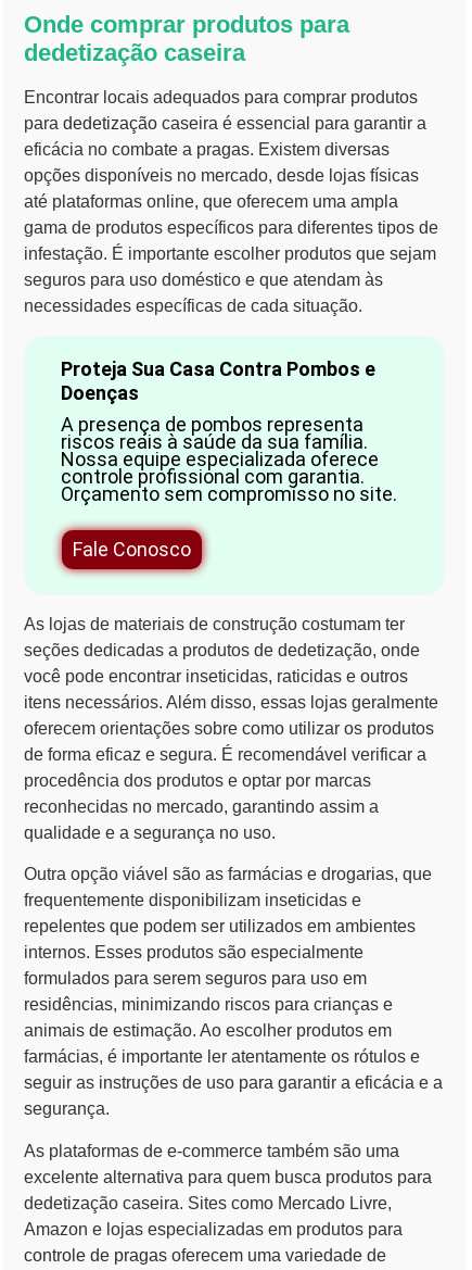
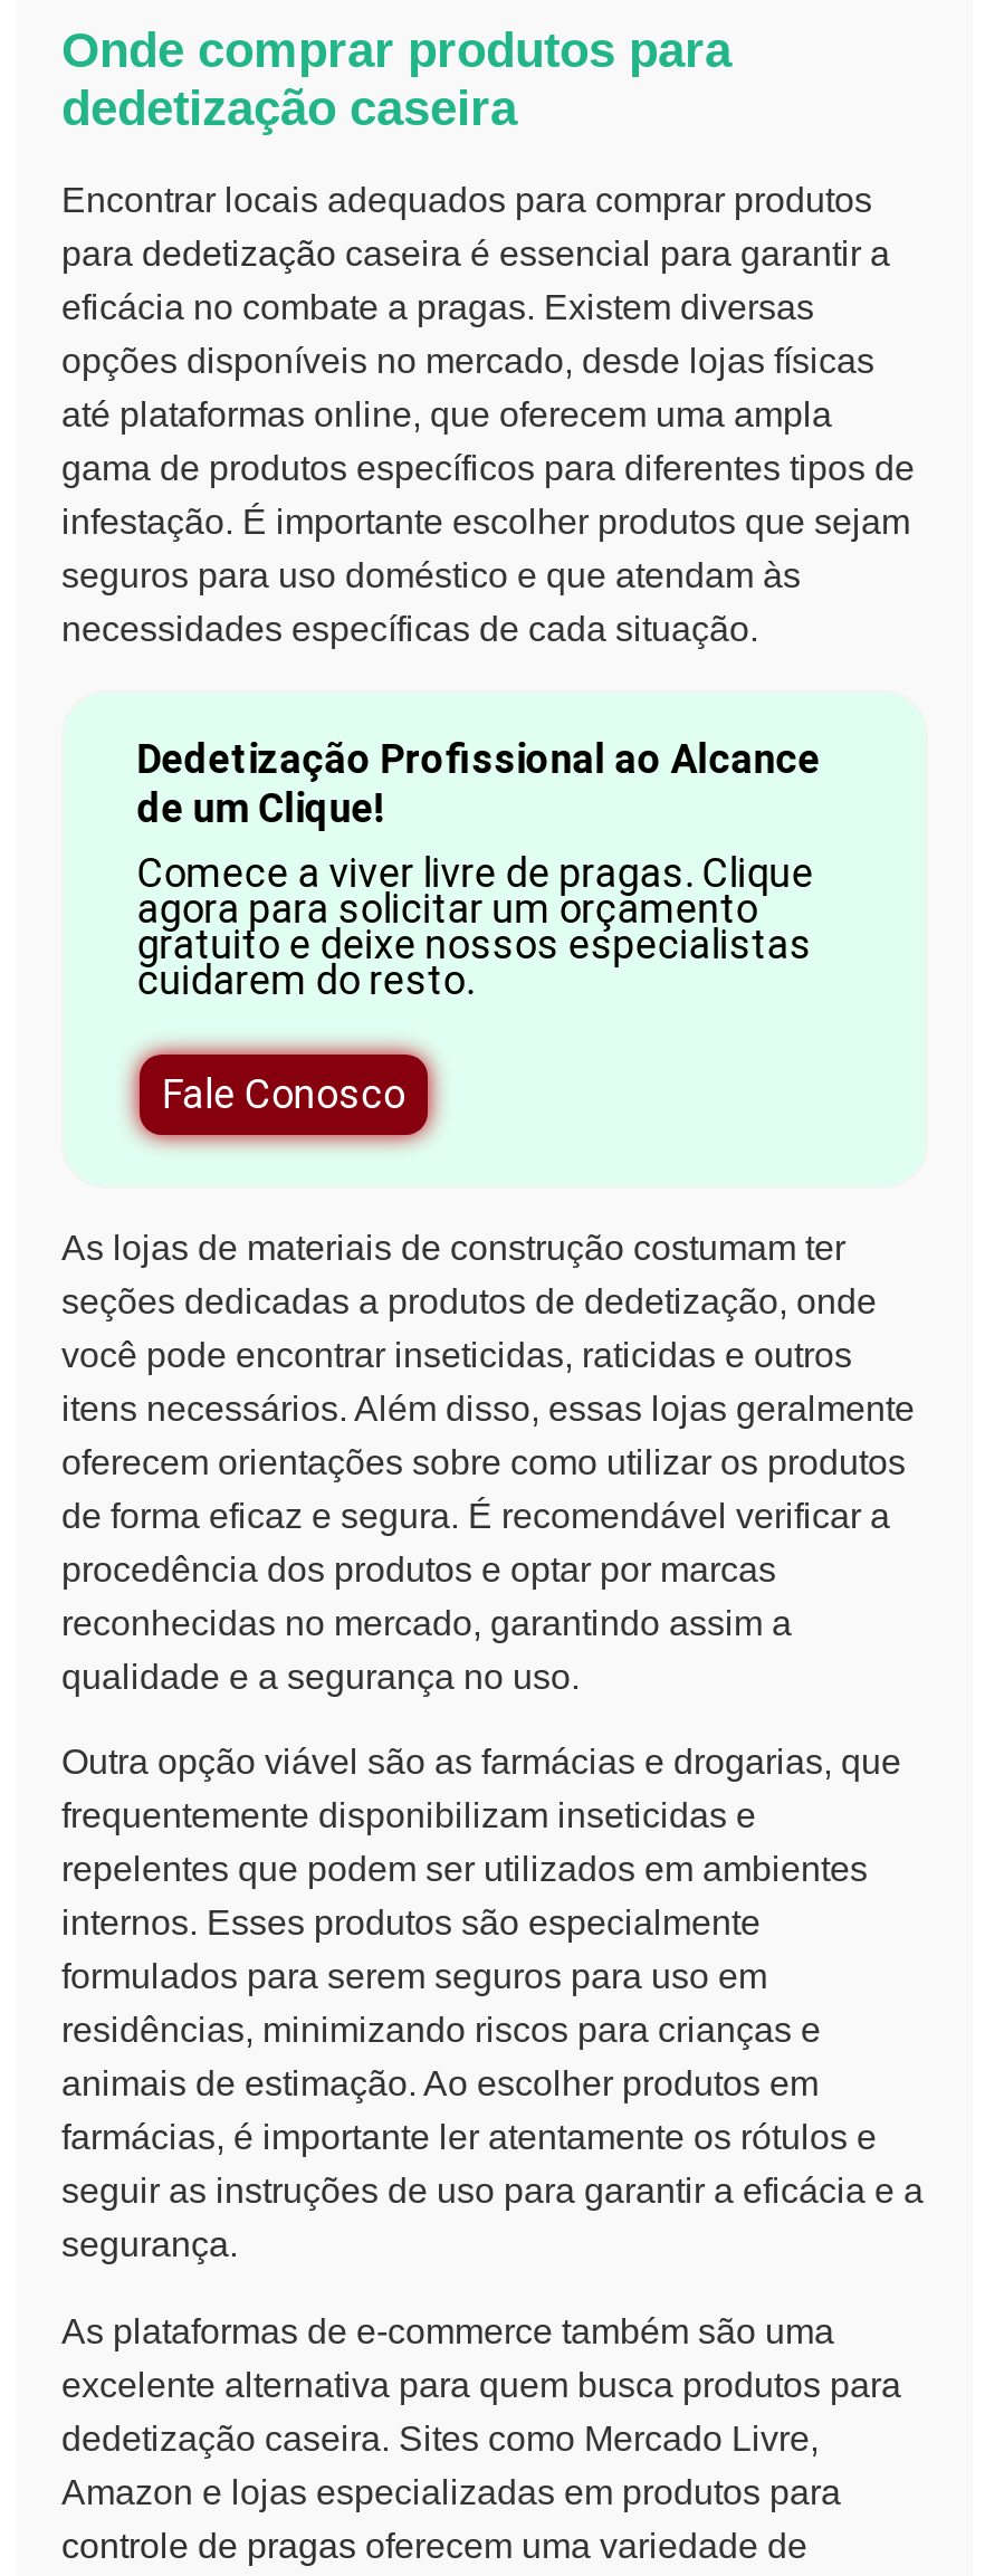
- Proteja Sua Casa Contra Pombos e
- Doenças
- A presença de pombos representa
- riscos reais à saúde da sua família.
- Nossa equipe especializada oferece
- controle profissional com garantia.
- Orçamento sem compromisso no site.
+ Dedetização Profissional ao Alcance
+ de um Clique!
+ Comece a viver livre de pragas. Clique
+ agora para solicitar um orçamento
+ gratuito e deixe nossos especialistas
+ cuidarem do resto.
